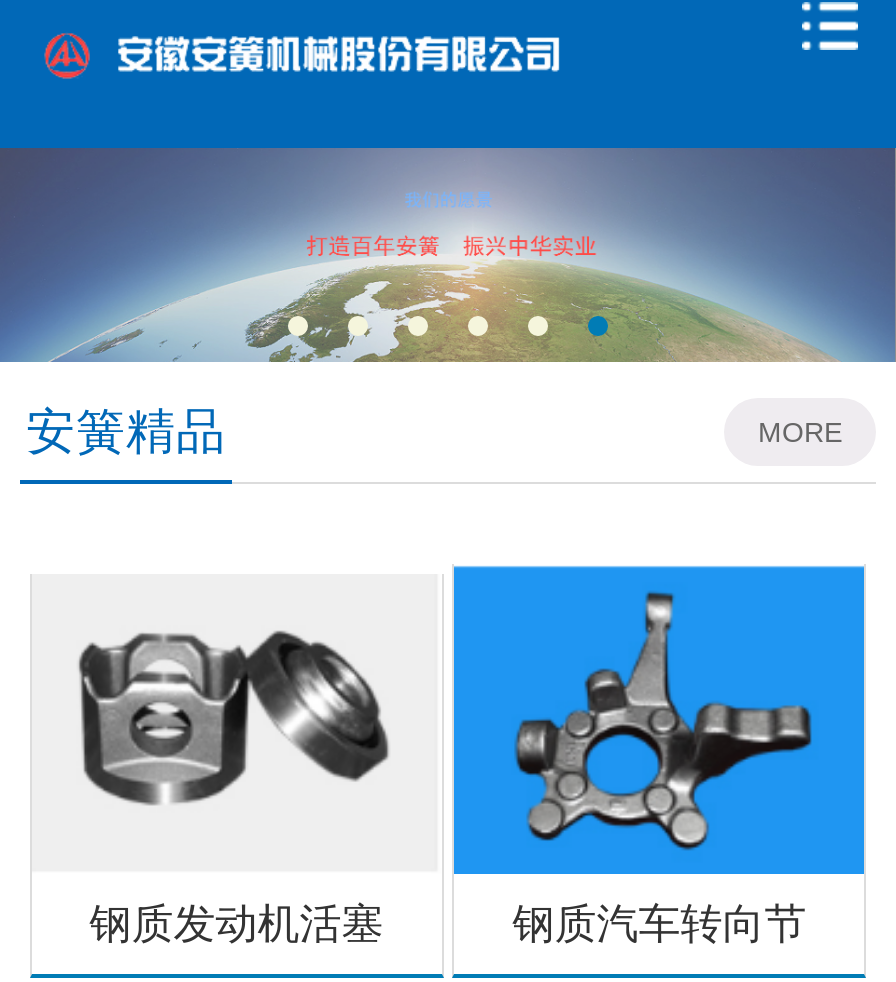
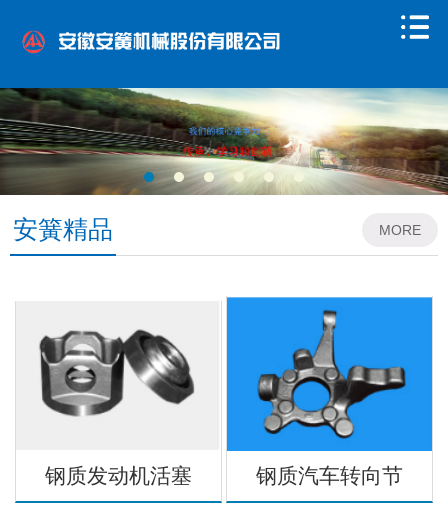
- [image]
+ [image]
